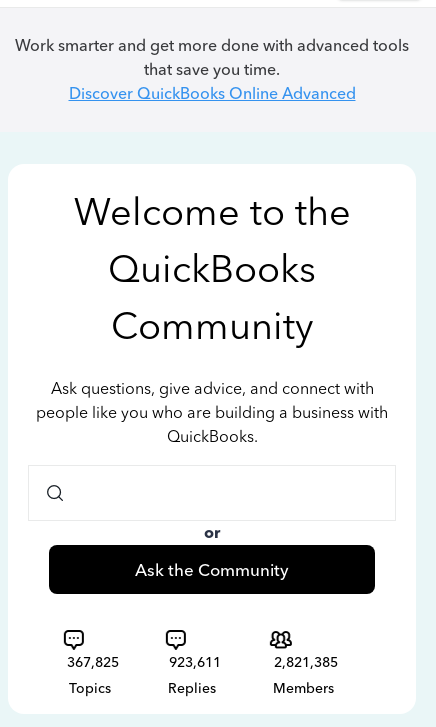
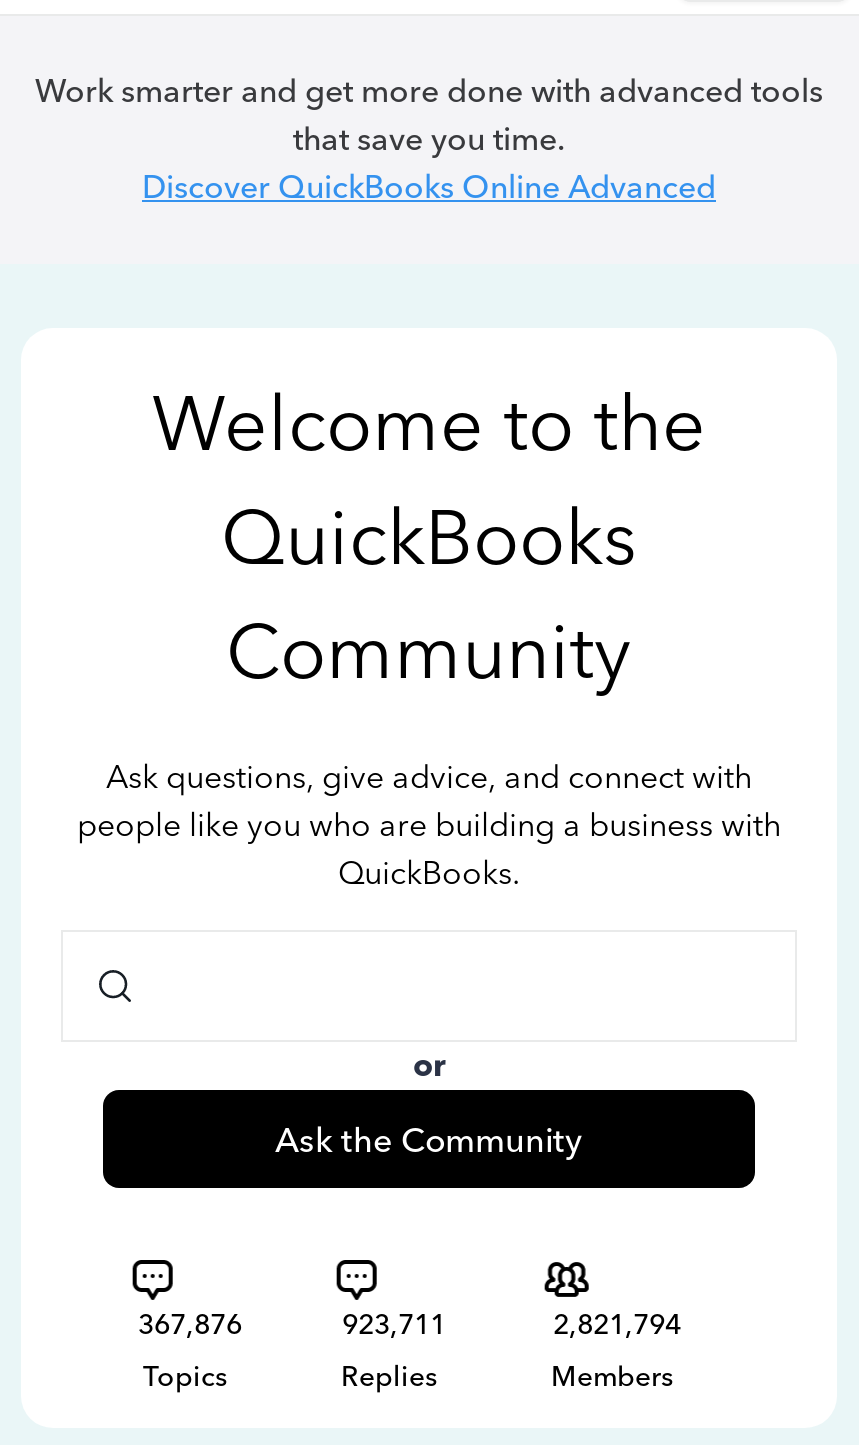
- 367,825
+ 367,876

- 923,611
+ 923,711

- 2,821,385
+ 2,821,794
